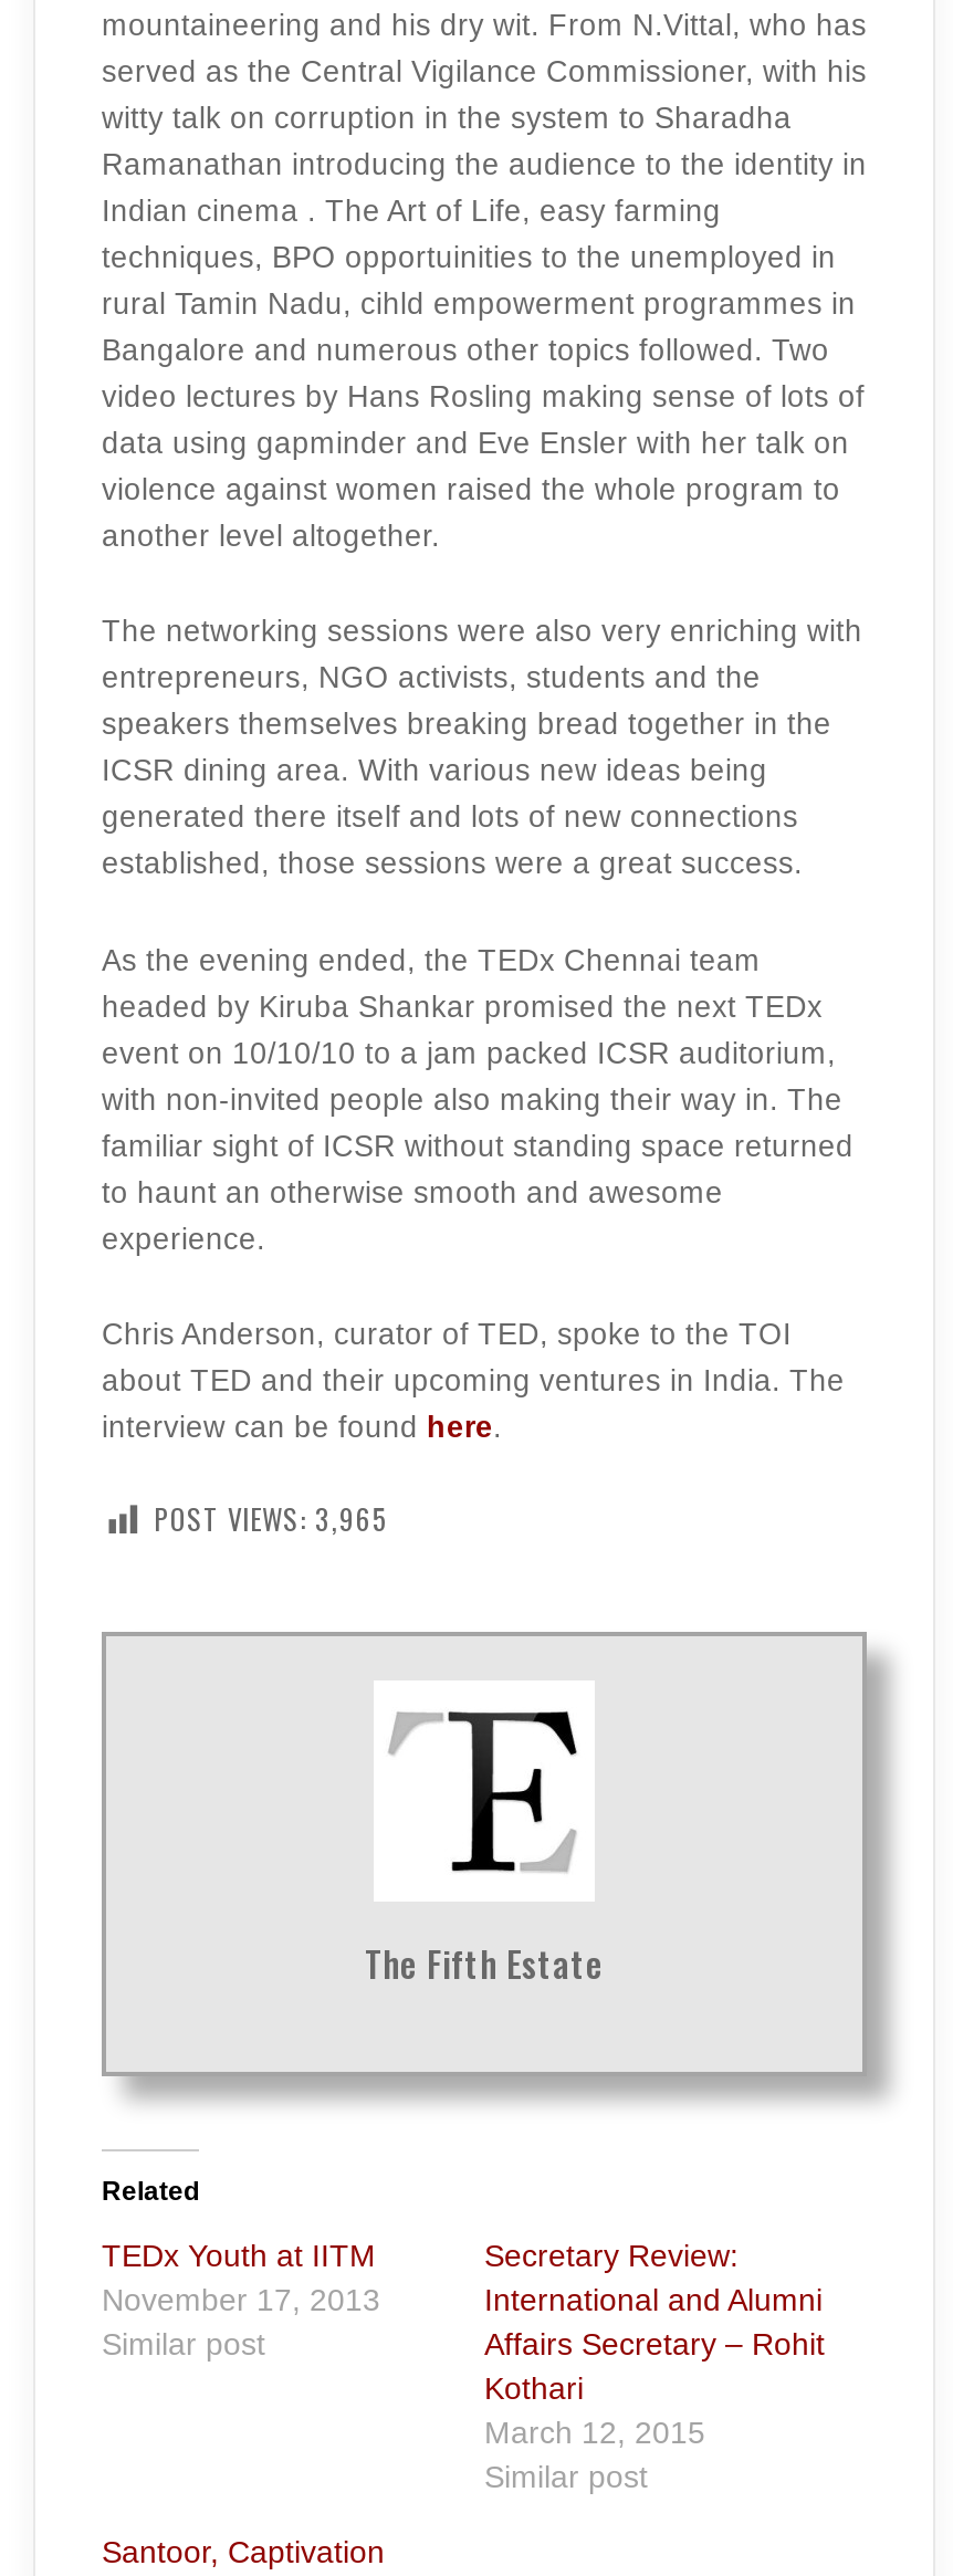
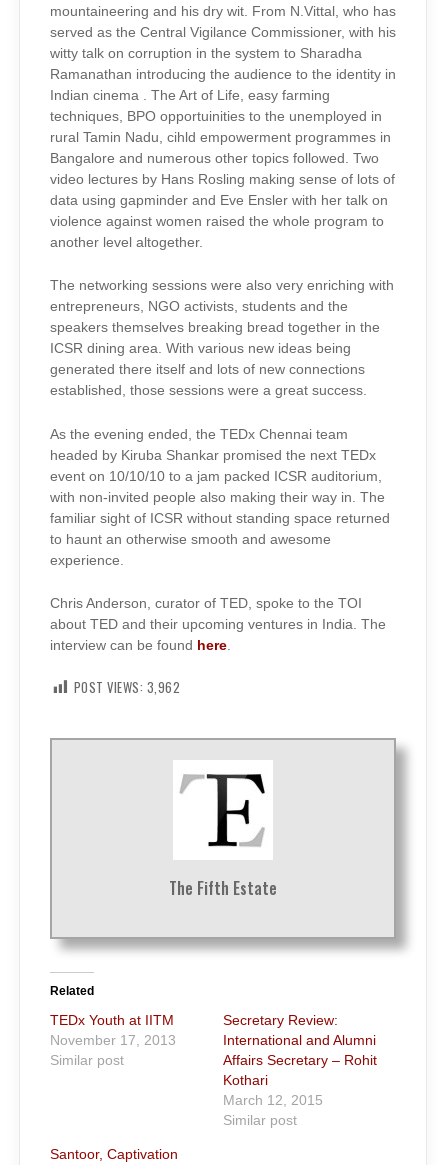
- POST VIEWS: 3,965
+ POST VIEWS: 3,962
